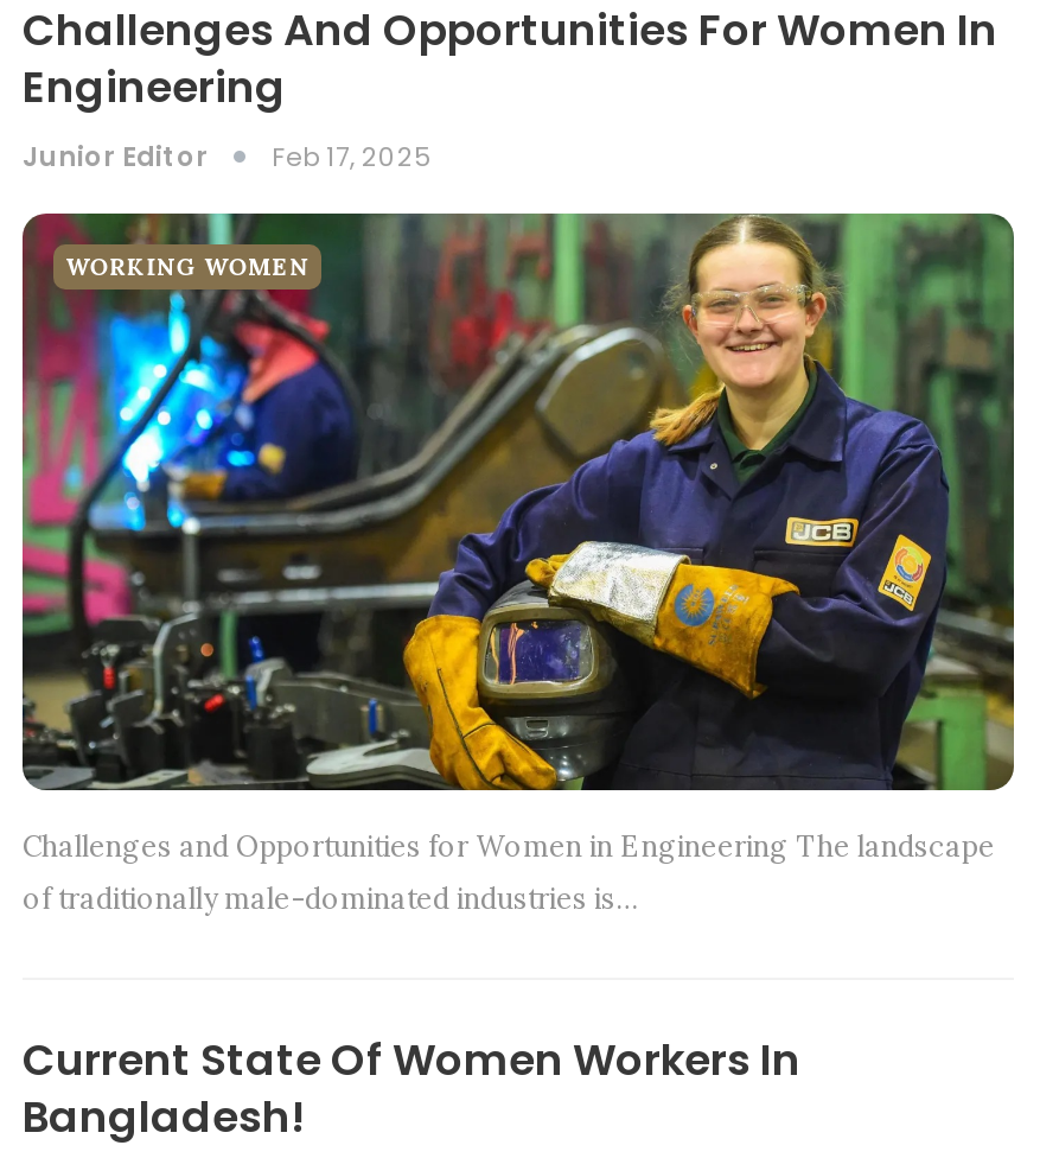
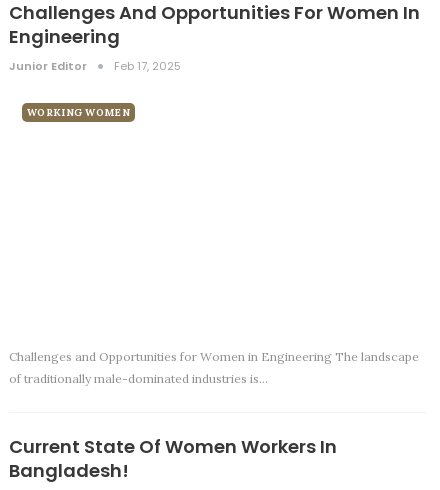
- [image]
